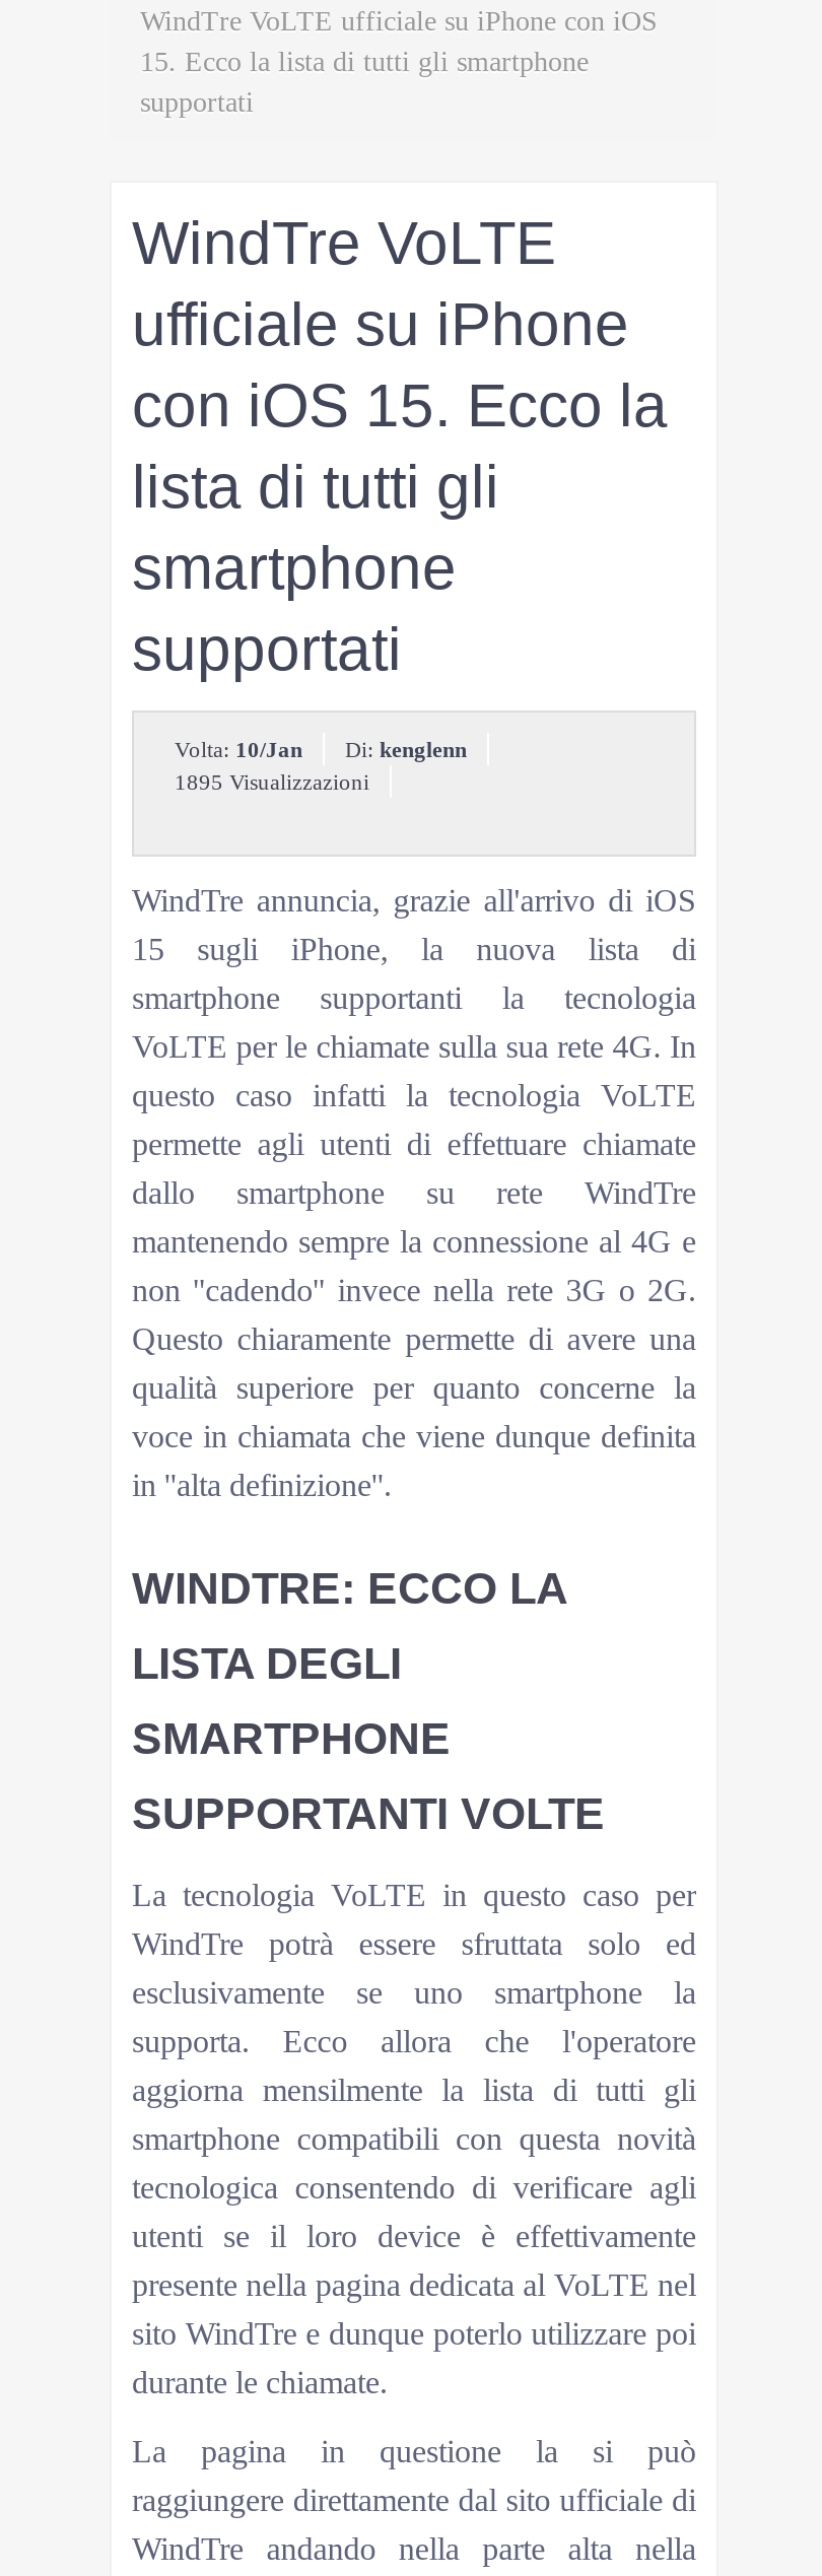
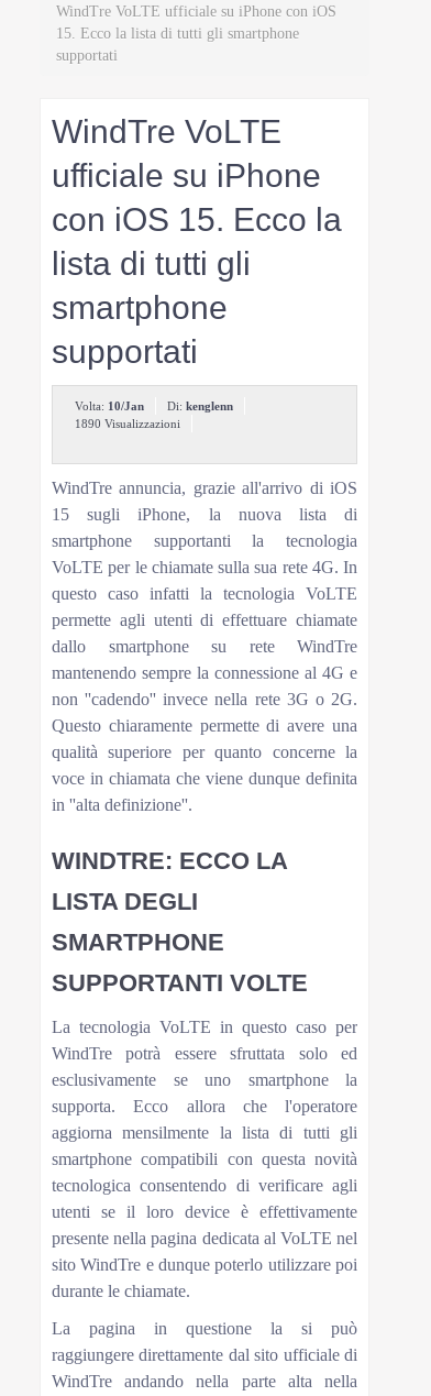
- 1895 Visualizzazioni
+ 1890 Visualizzazioni
